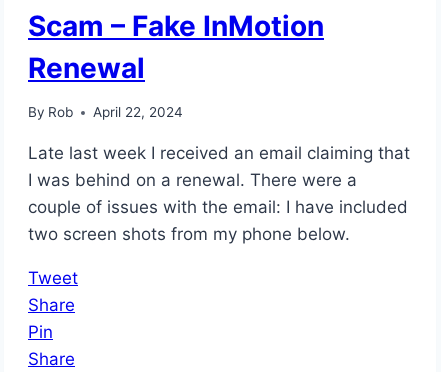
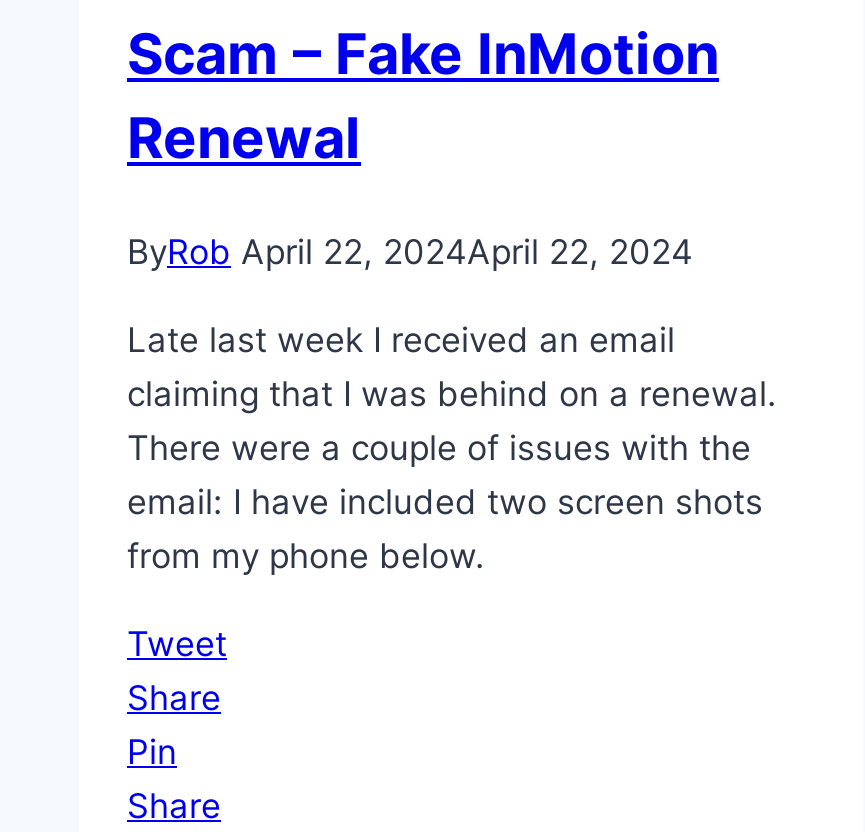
- By Rob
- April 22, 2024
+ ByRob April 22, 2024April 22, 2024
